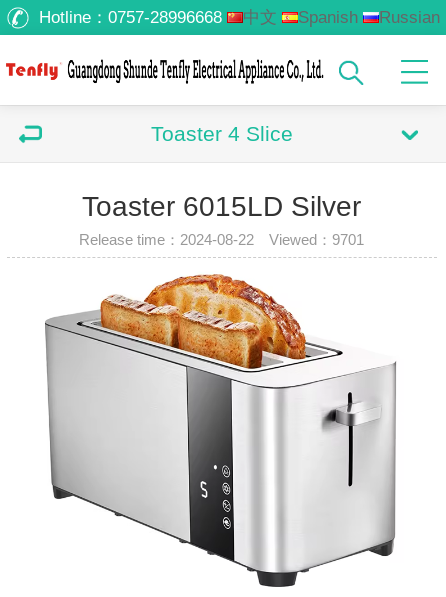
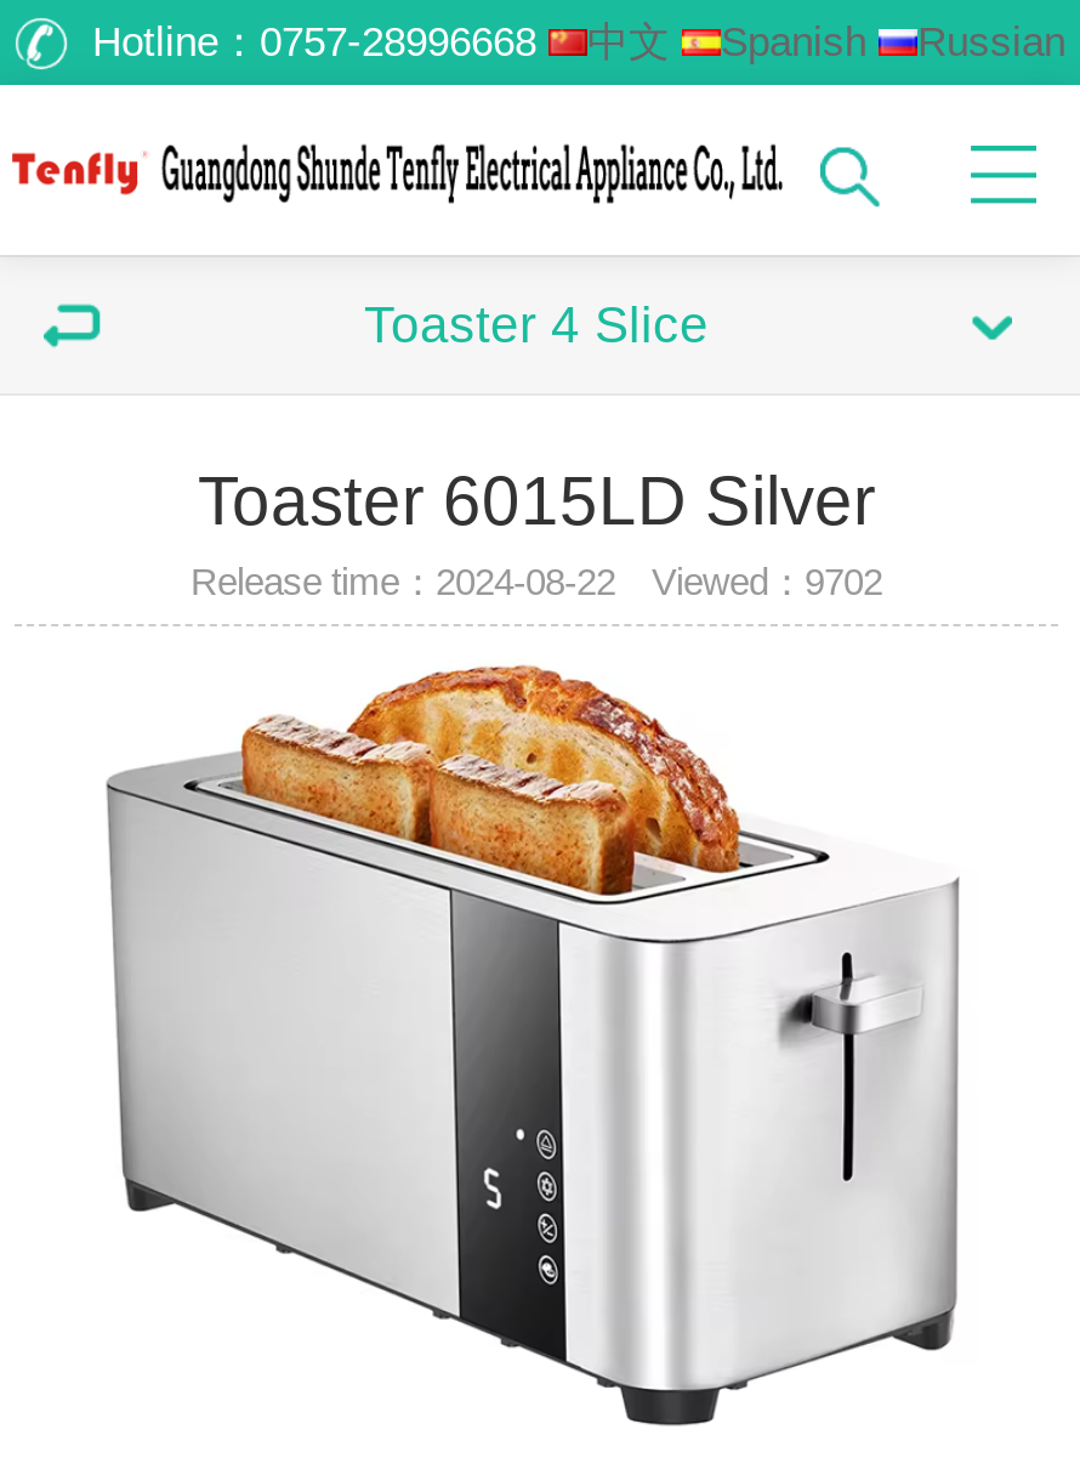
- Release time：2024-08-22 Viewed：9701
+ Release time：2024-08-22 Viewed：9702
